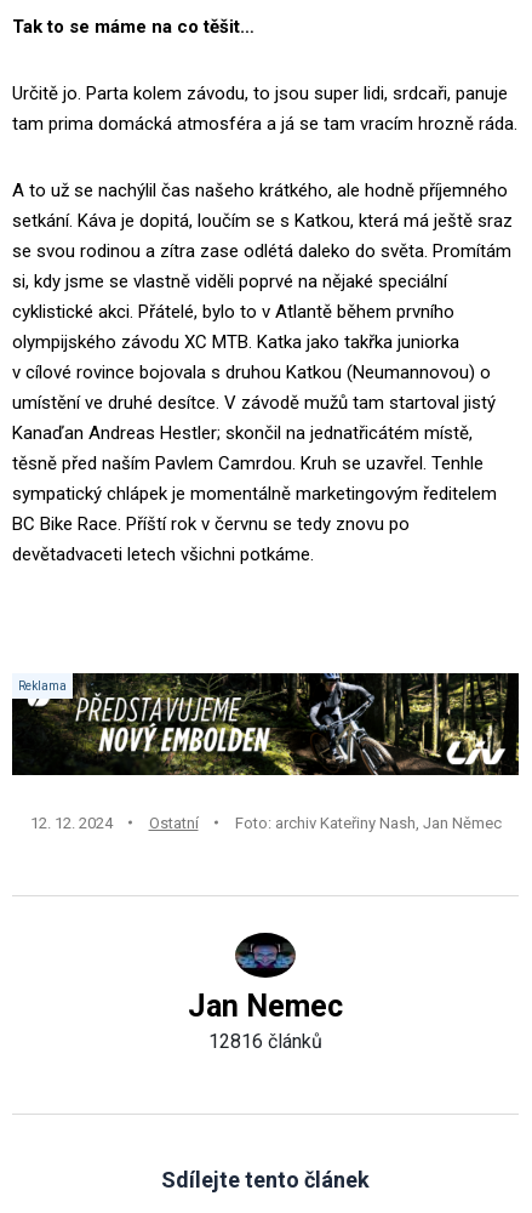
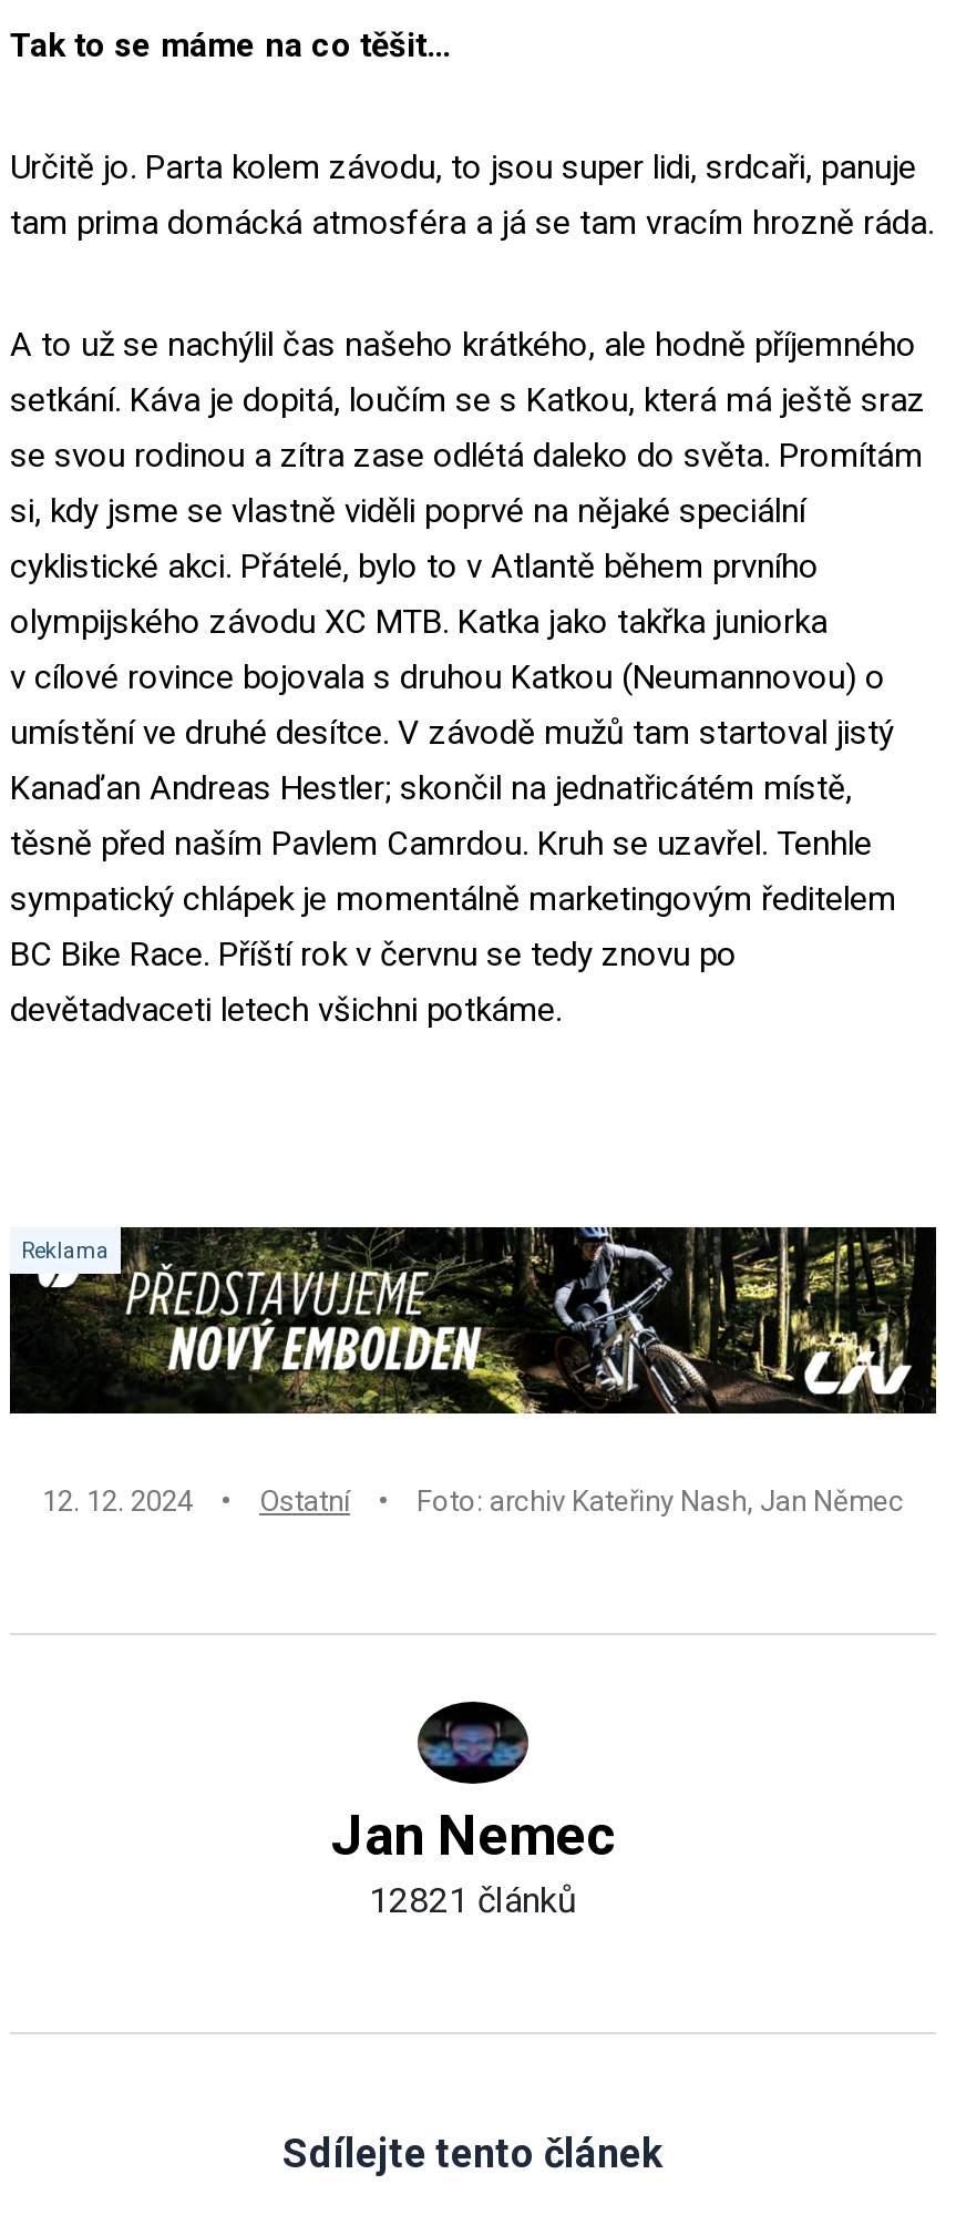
- 12816 článků
+ 12821 článků
